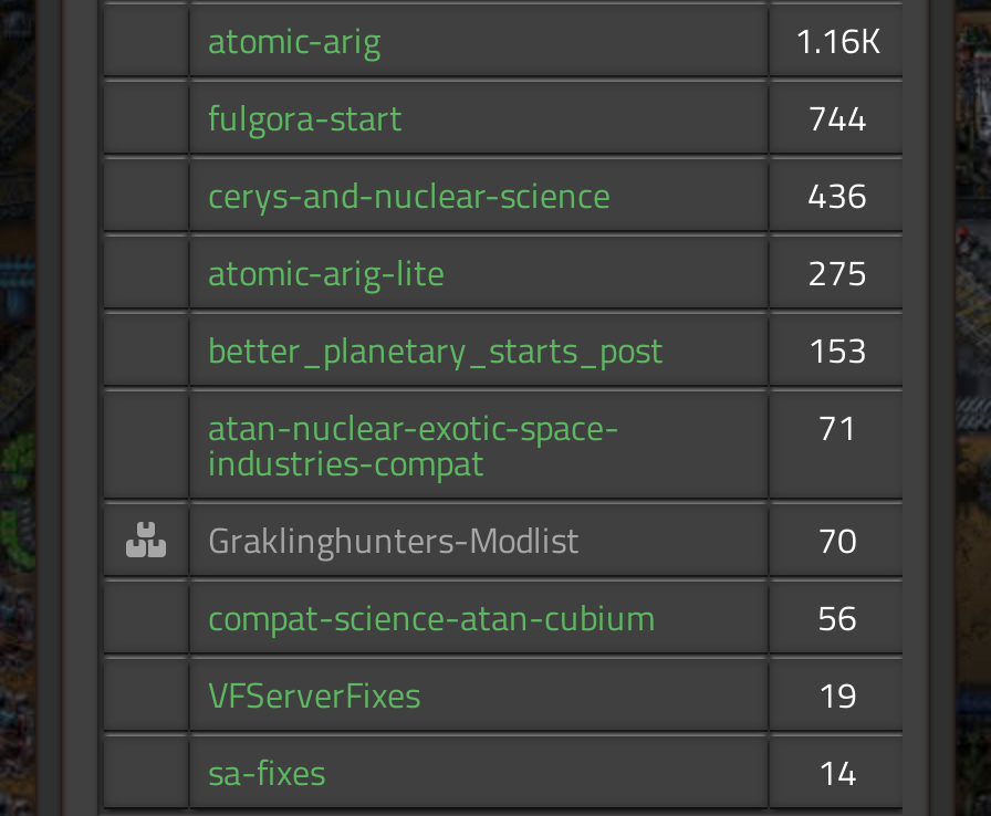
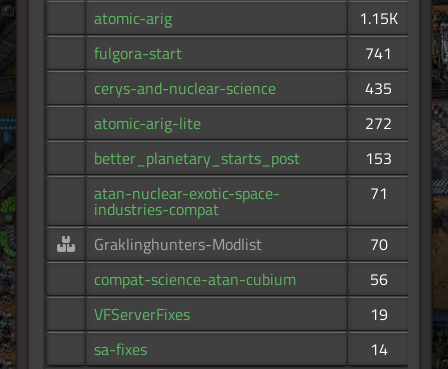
- 1.16K
+ 1.15K

- 744
+ 741

- 436
+ 435

- 275
+ 272
